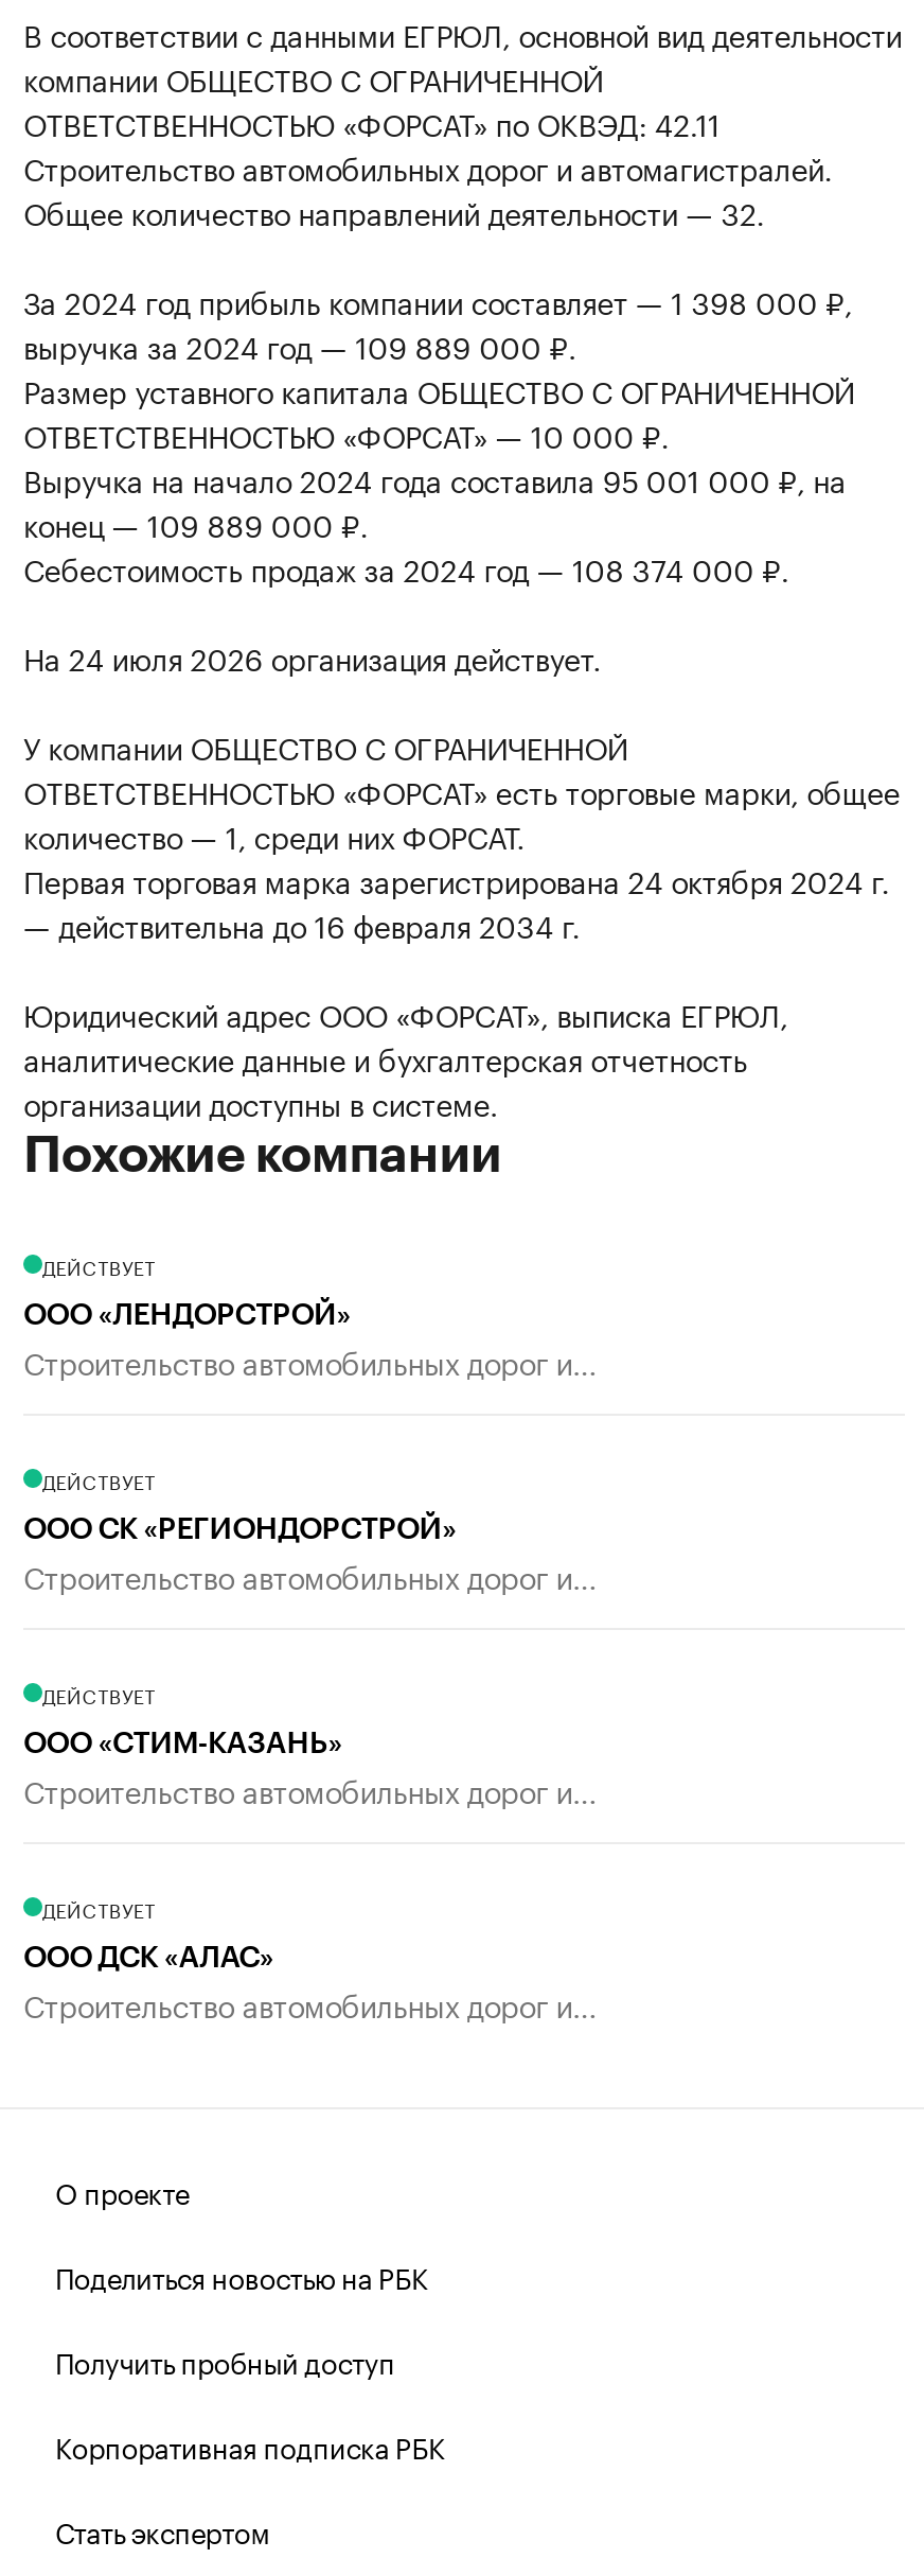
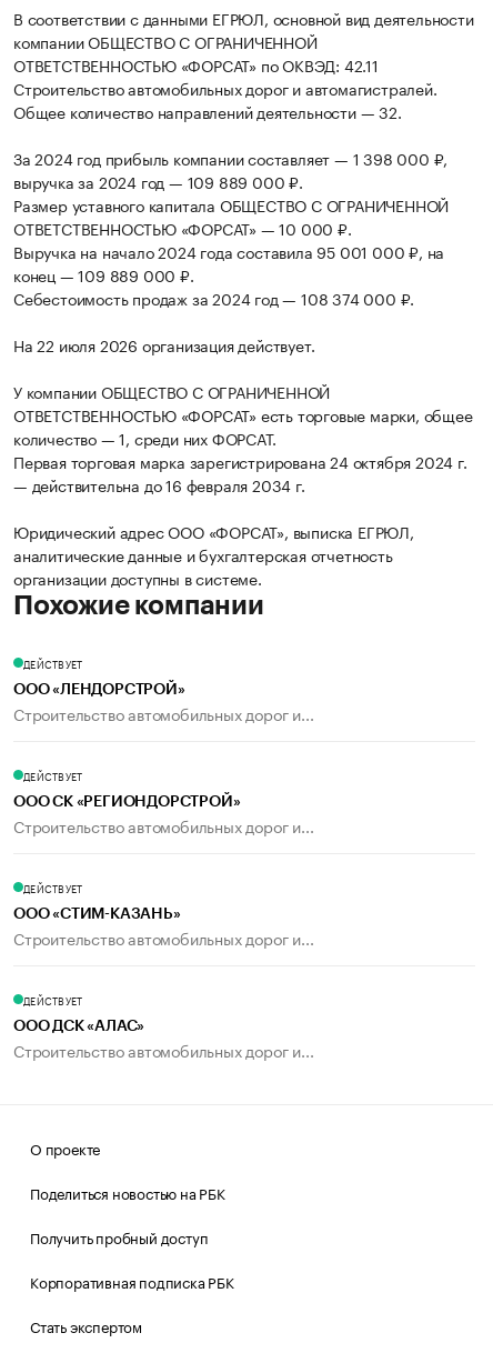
- На 24 июля 2026 организация действует.
+ На 22 июля 2026 организация действует.
